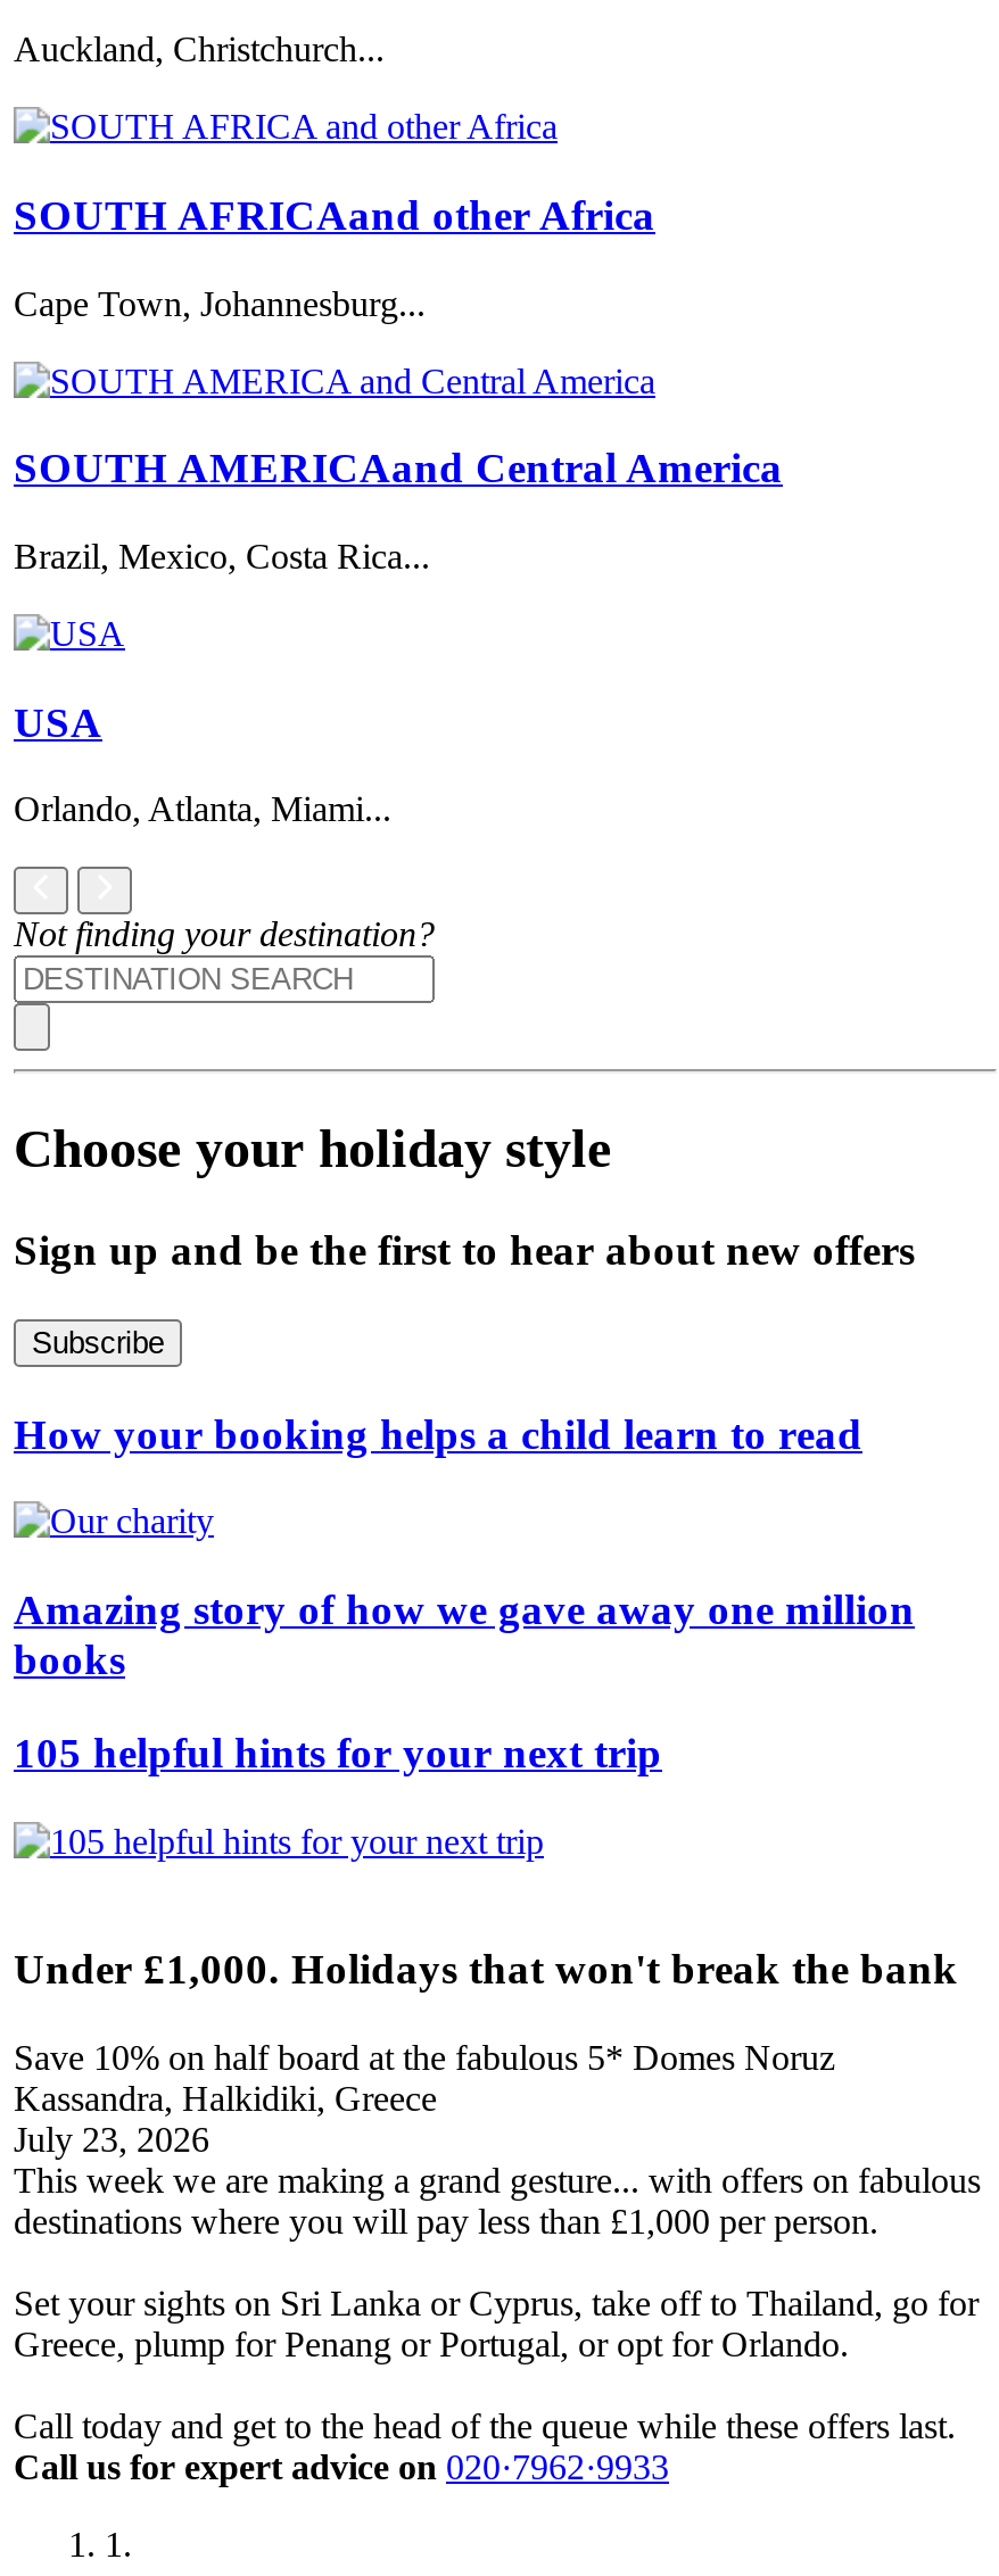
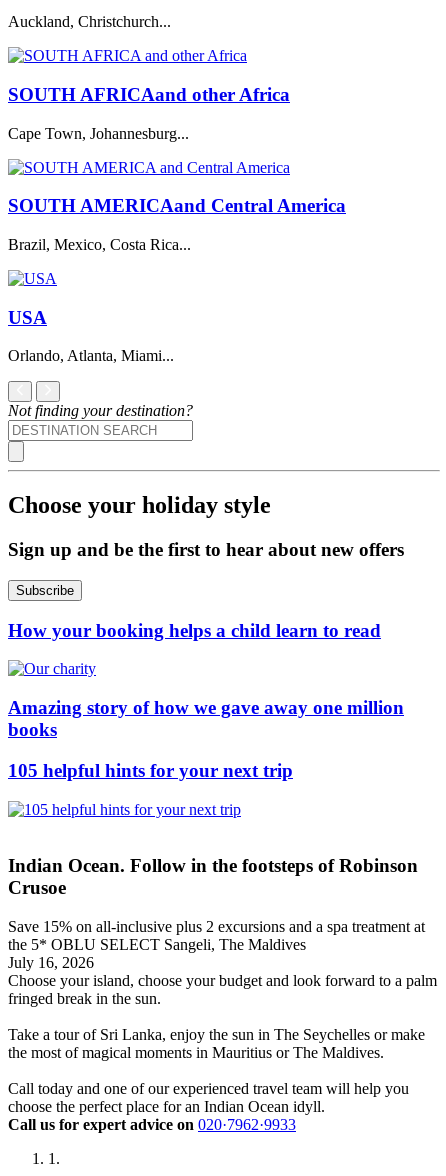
- Under £1,000. Holidays that won't break the bank
+ Indian Ocean. Follow in the footsteps of Robinson
+ Crusoe

- Save 10% on half board at the fabulous 5* Domes Noruz
- Kassandra, Halkidiki, Greece
- July 23, 2026
- This week we are making a grand gesture... with offers on fabulous
- destinations where you will pay less than £1,000 per person.
+ Save 15% on all-inclusive plus 2 excursions and a spa treatment at
+ the 5* OBLU SELECT Sangeli, The Maldives
+ July 16, 2026
+ Choose your island, choose your budget and look forward to a palm
+ fringed break in the sun.

- Set your sights on Sri Lanka or Cyprus, take off to Thailand, go for
- Greece, plump for Penang or Portugal, or opt for Orlando.
+ Take a tour of Sri Lanka, enjoy the sun in The Seychelles or make
+ the most of magical moments in Mauritius or The Maldives.

- Call today and get to the head of the queue while these offers last.
+ Call today and one of our experienced travel team will help you
+ choose the perfect place for an Indian Ocean idyll.
